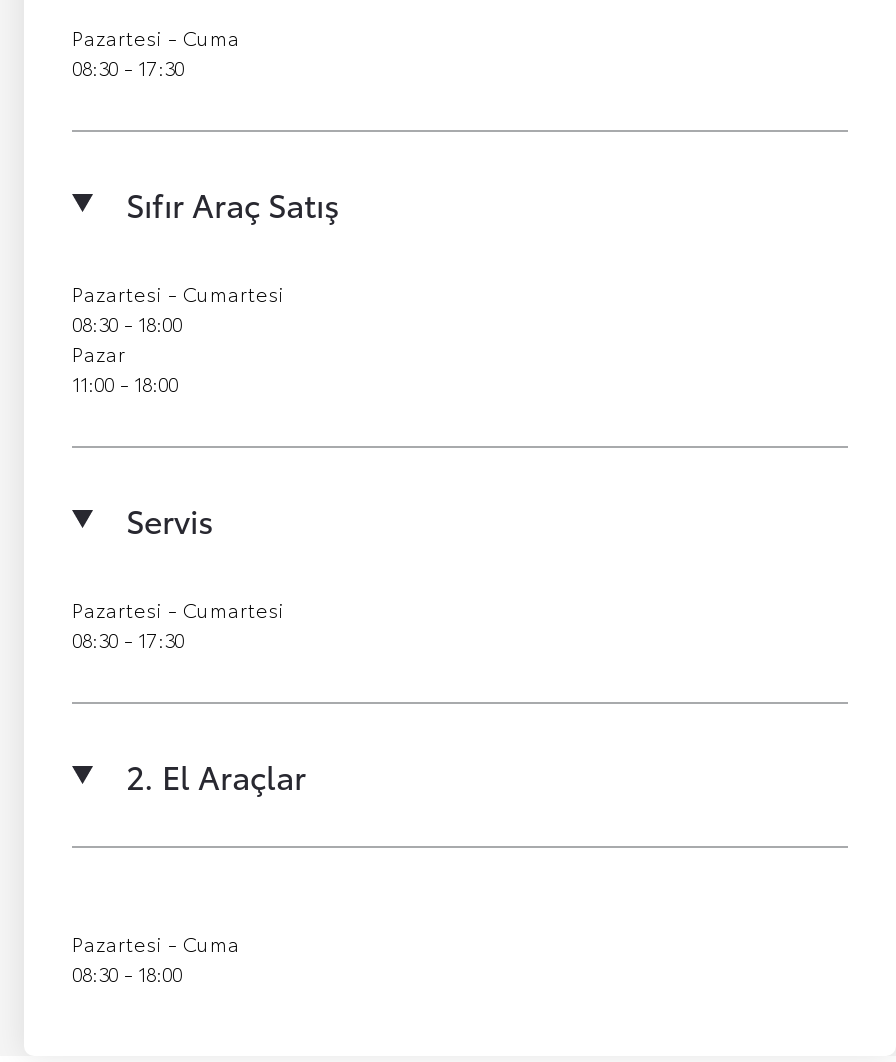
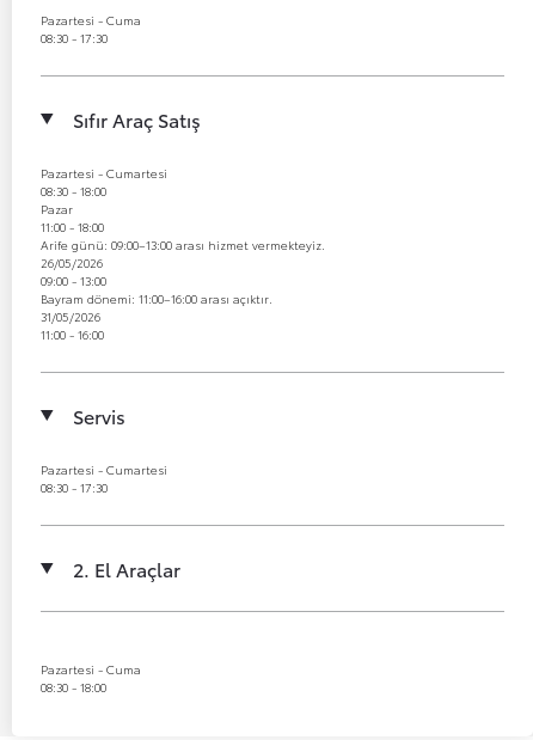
+ Arife günü: 09:00–13:00 arası hizmet vermekteyiz.
+ 26/05/2026
+ 09:00 - 13:00
+ Bayram dönemi: 11:00–16:00 arası açıktır.
+ 31/05/2026
+ 11:00 - 16:00
